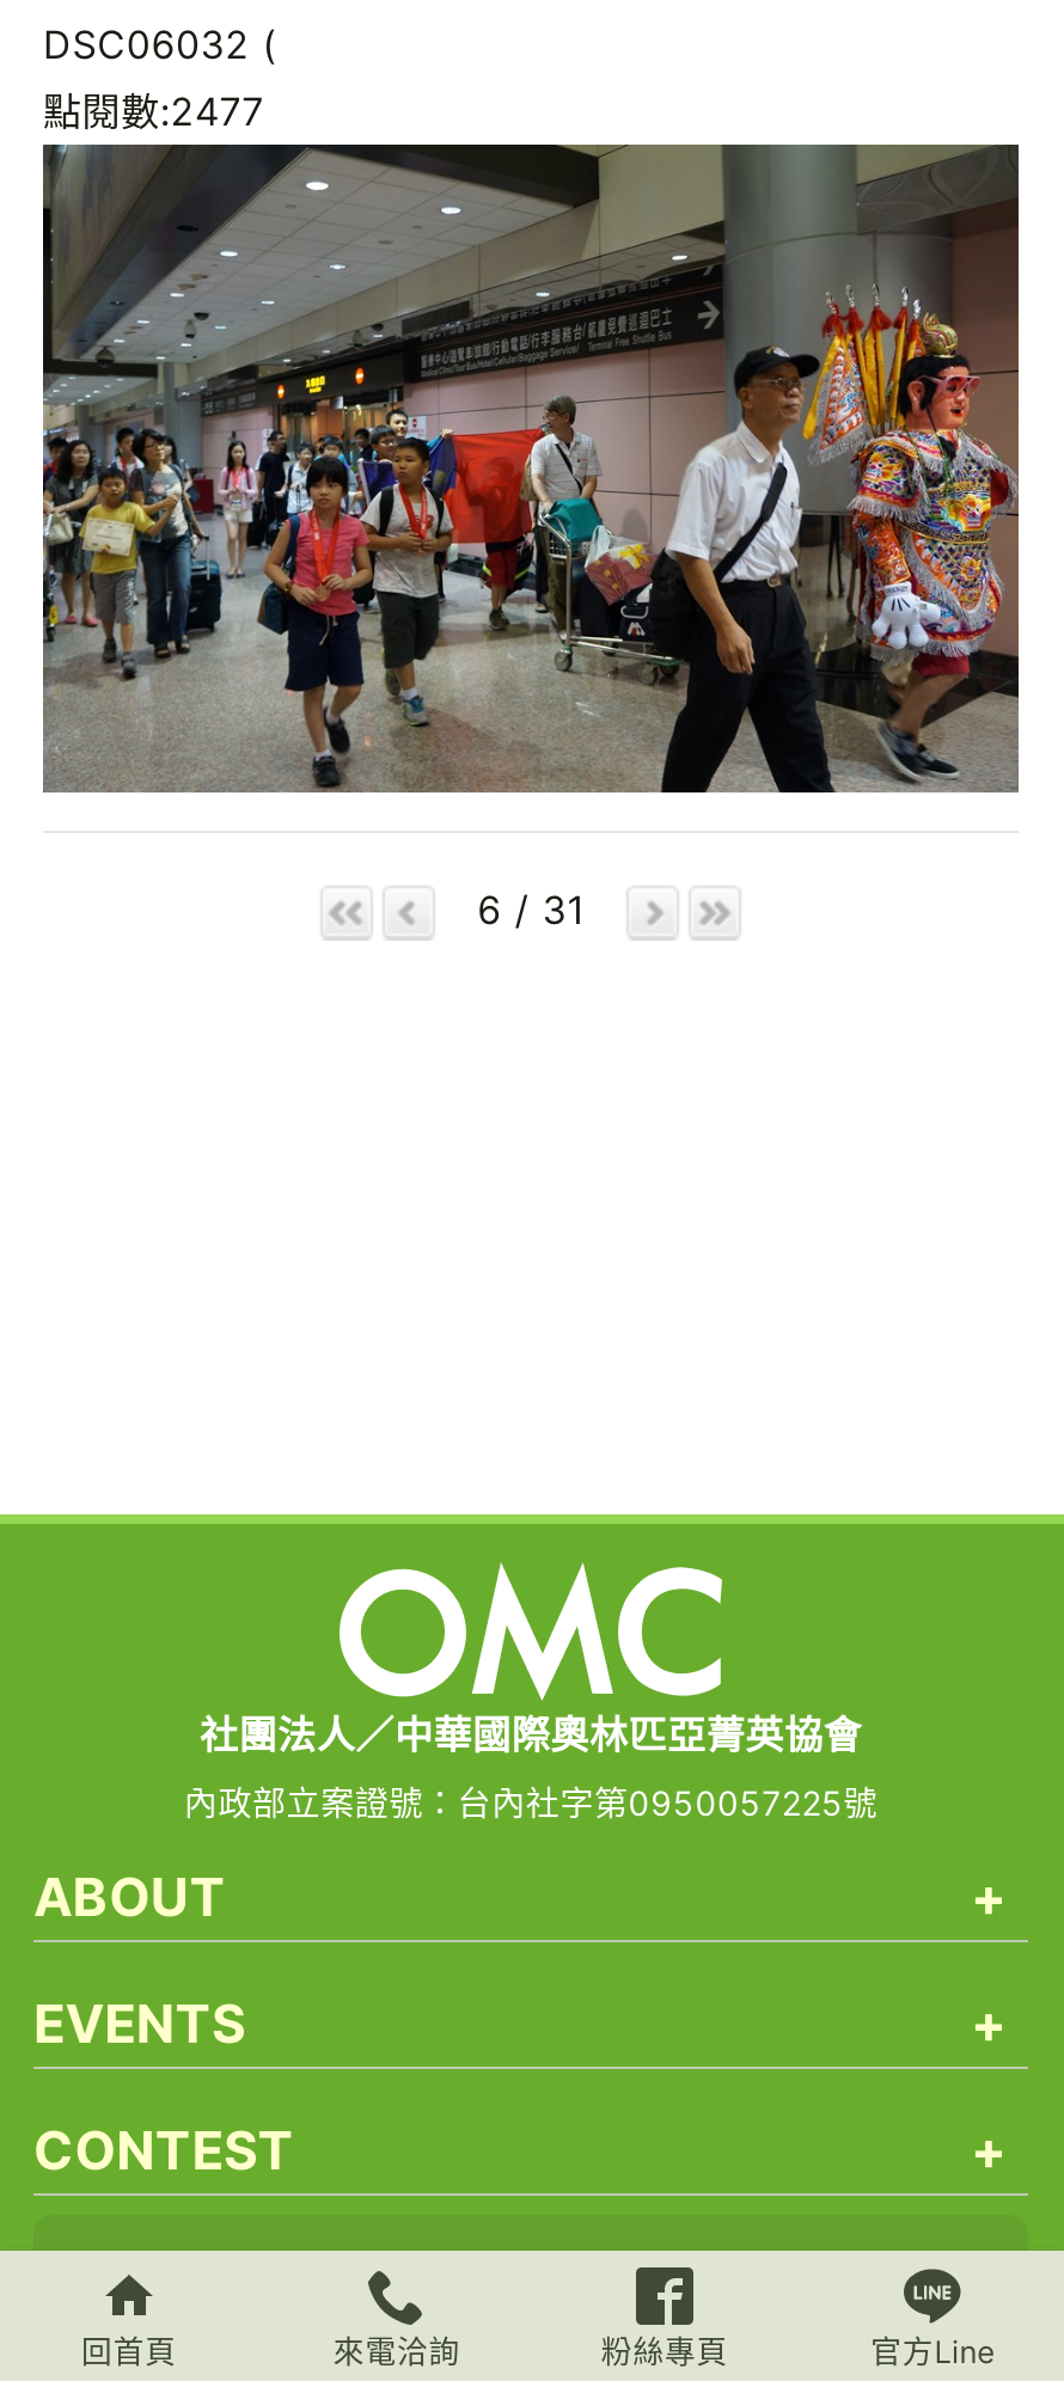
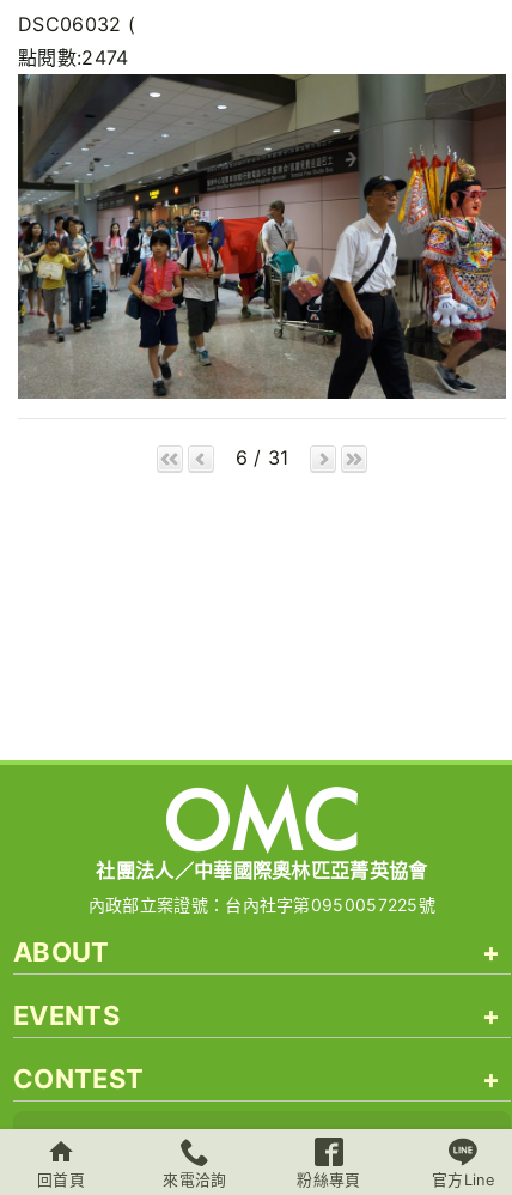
- 點閱數:2477
+ 點閱數:2474
